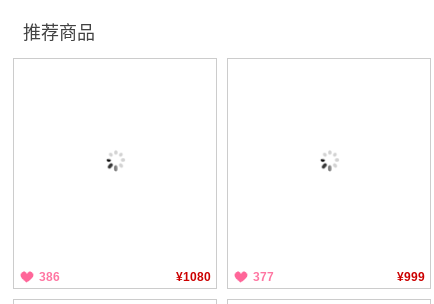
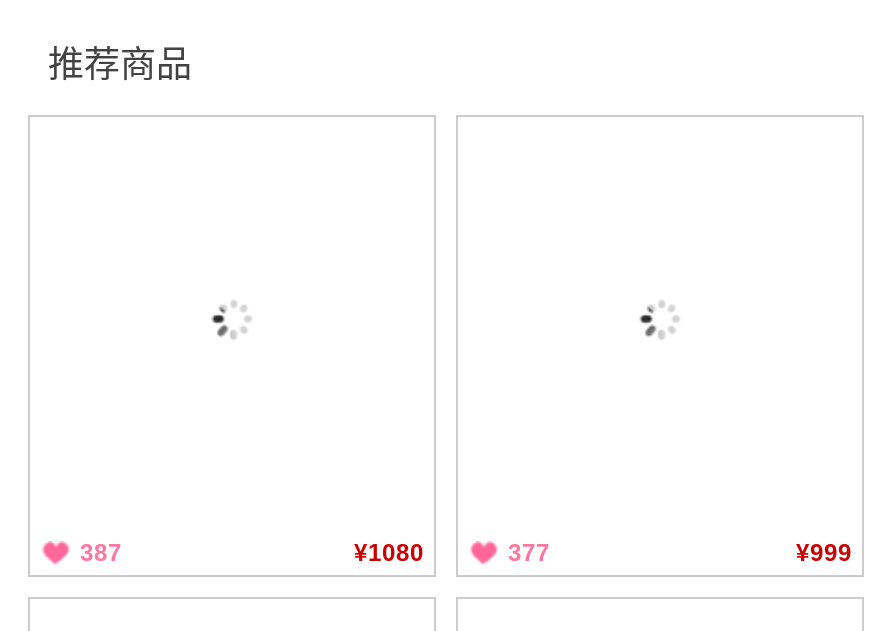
- 386
+ 387
